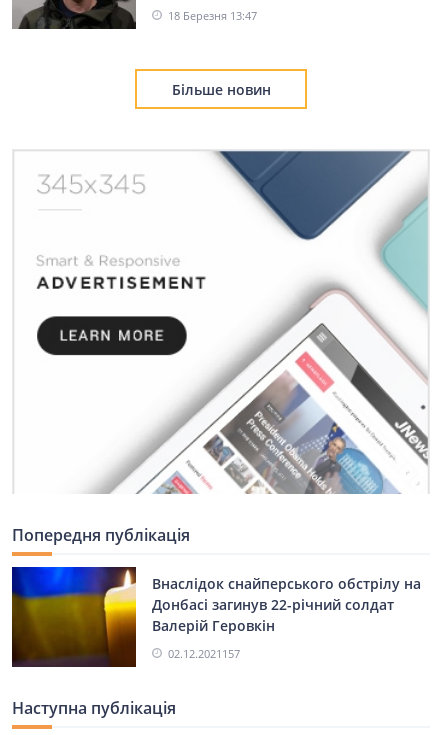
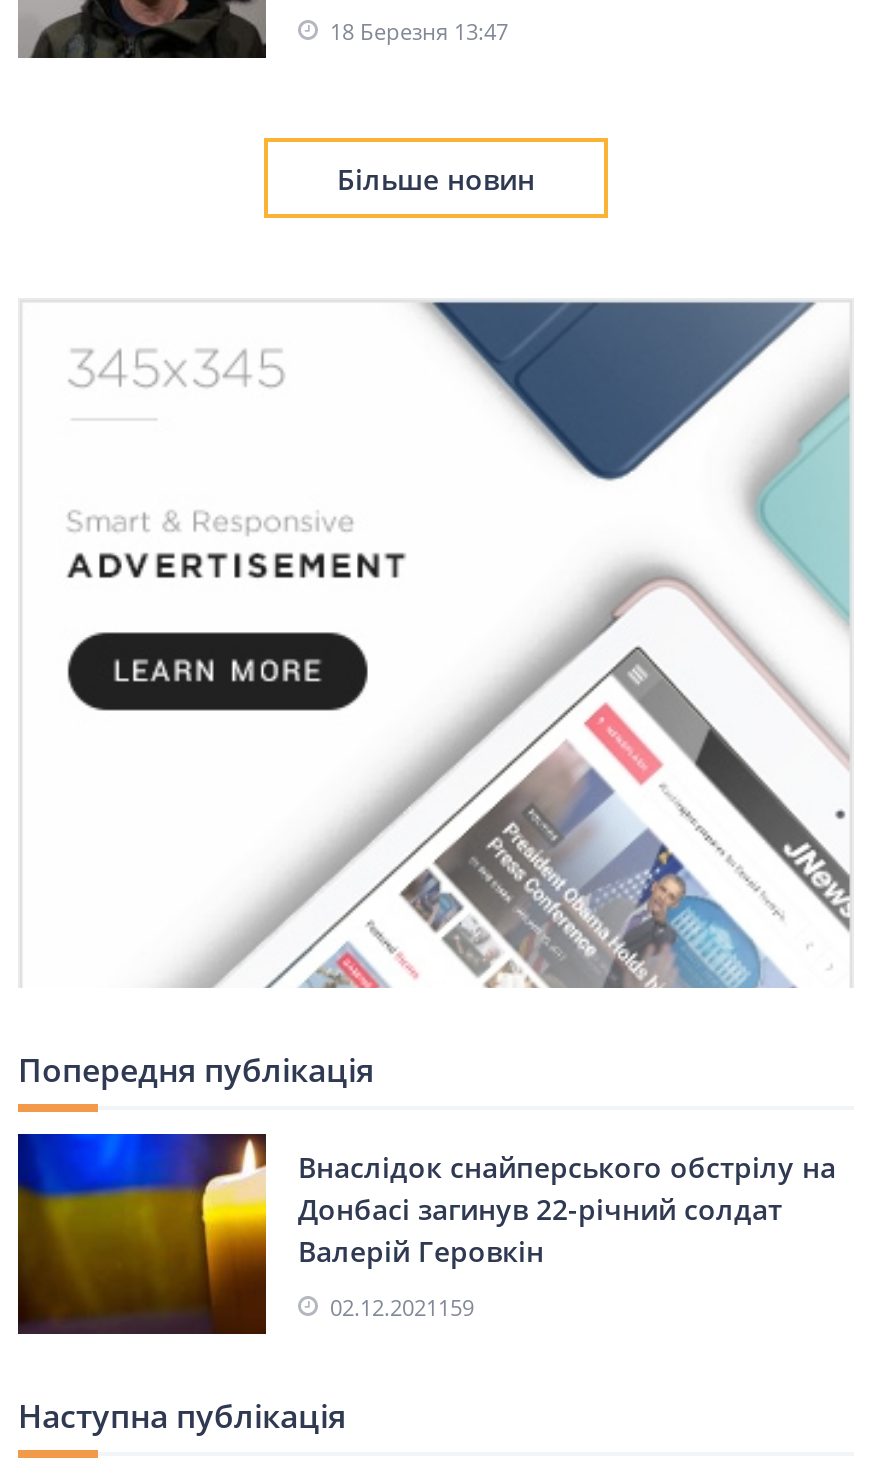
- 02.12.2021 157
+ 02.12.2021 159
